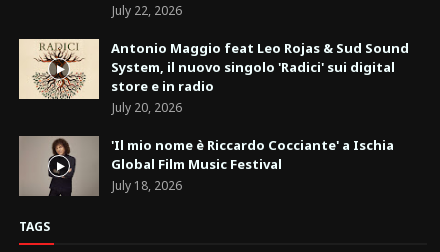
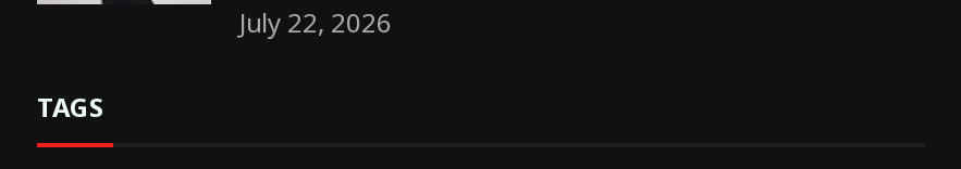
- [image]
- Antonio Maggio feat Leo Rojas & Sud Sound
- System, il nuovo singolo 'Radici' sui digital
- store e in radio
- July 20, 2026
- 'Il mio nome è Riccardo Cocciante' a Ischia
- Global Film Music Festival
- July 18, 2026

- [image]
